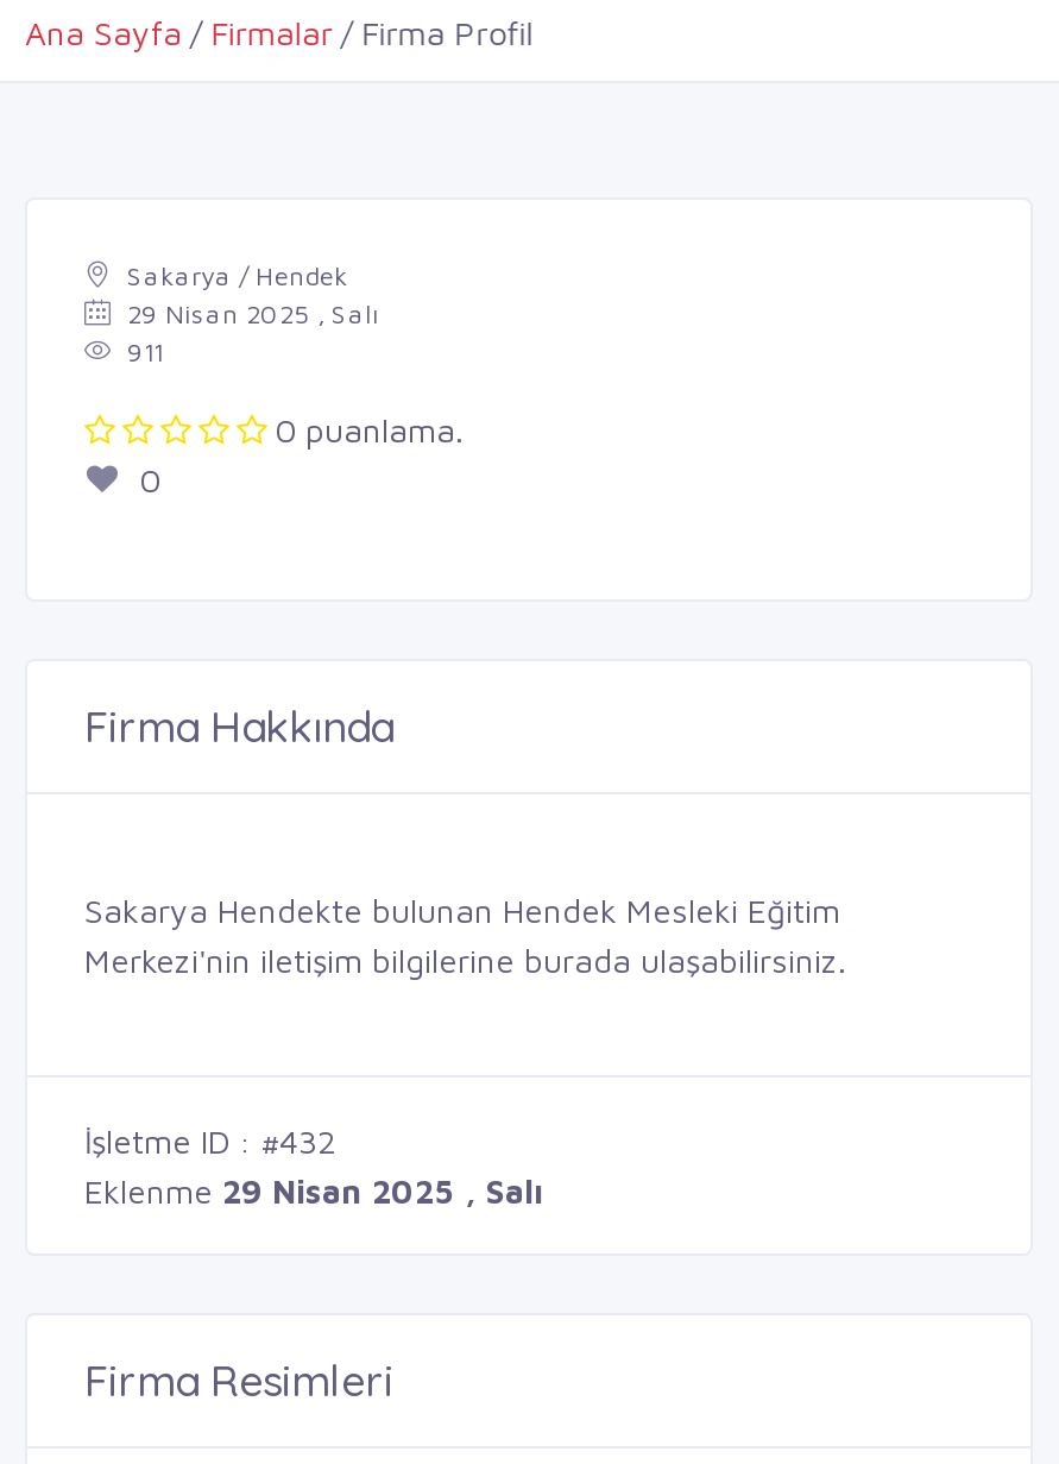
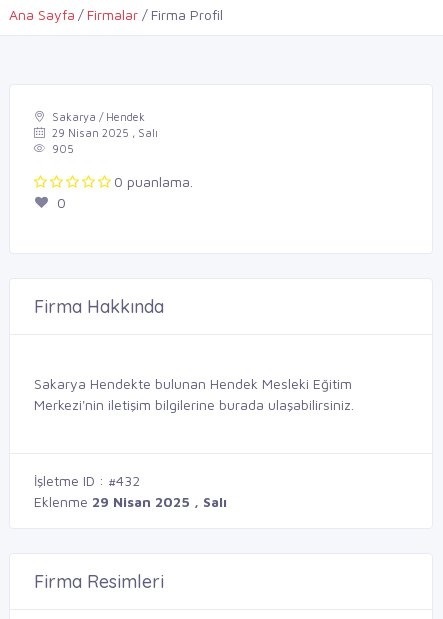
- 911
+ 905
